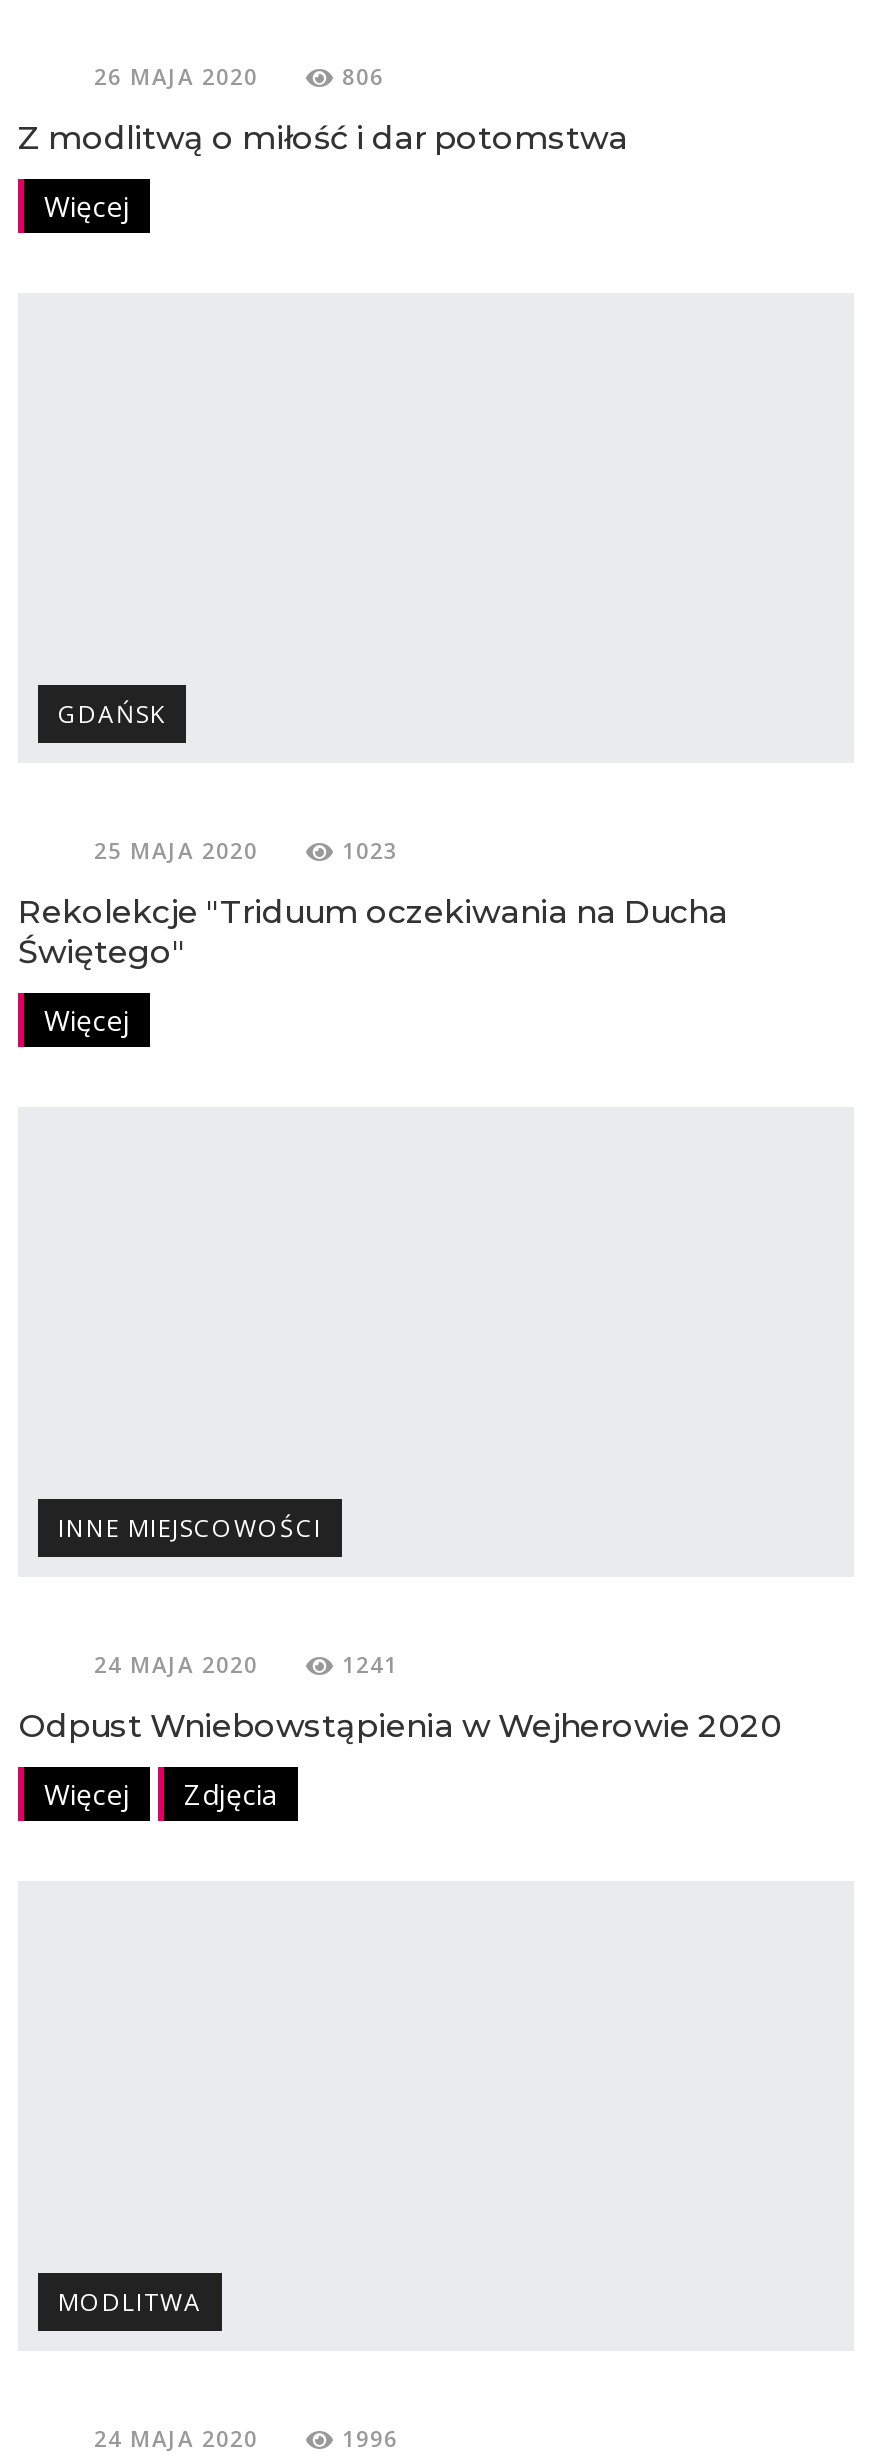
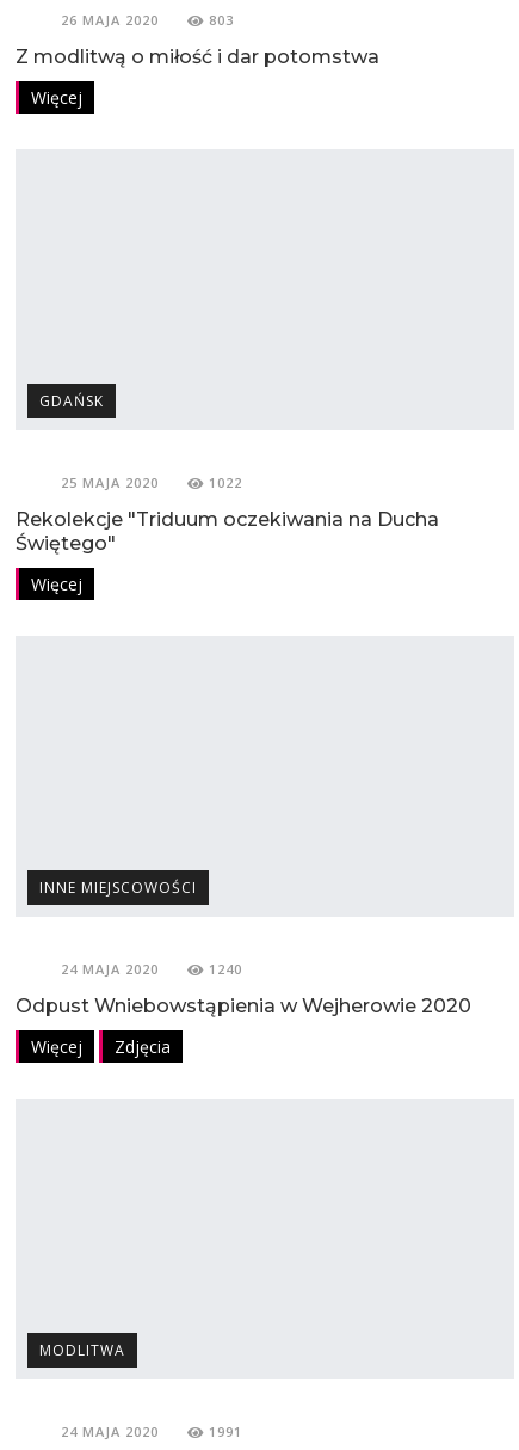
- 806
+ 803

- 1023
+ 1022

- 1241
+ 1240

- 1996
+ 1991
